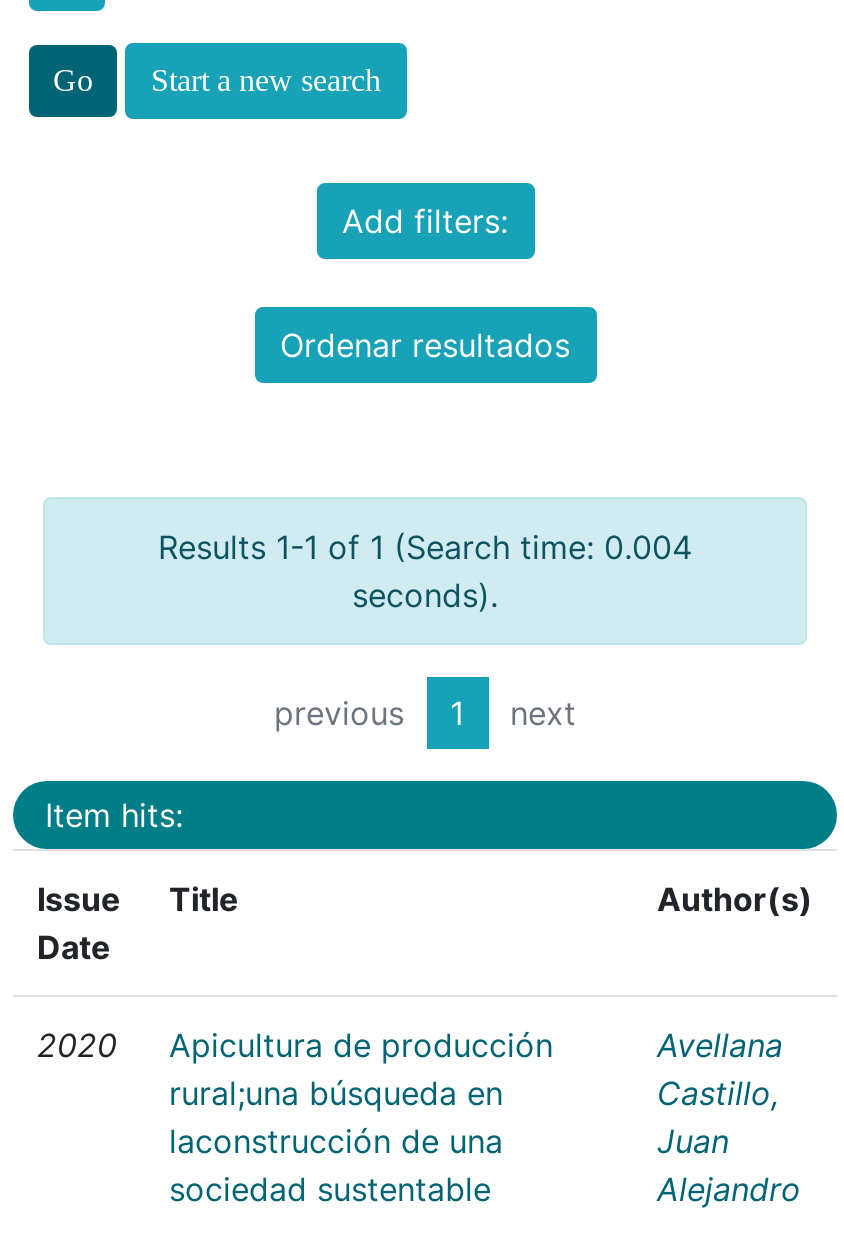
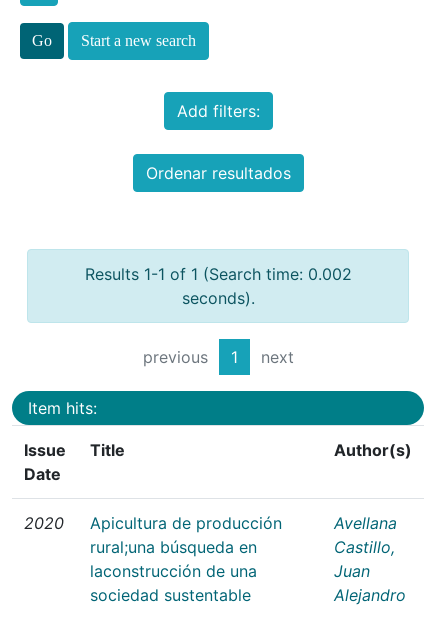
- Results 1-1 of 1 (Search time: 0.004
+ Results 1-1 of 1 (Search time: 0.002
